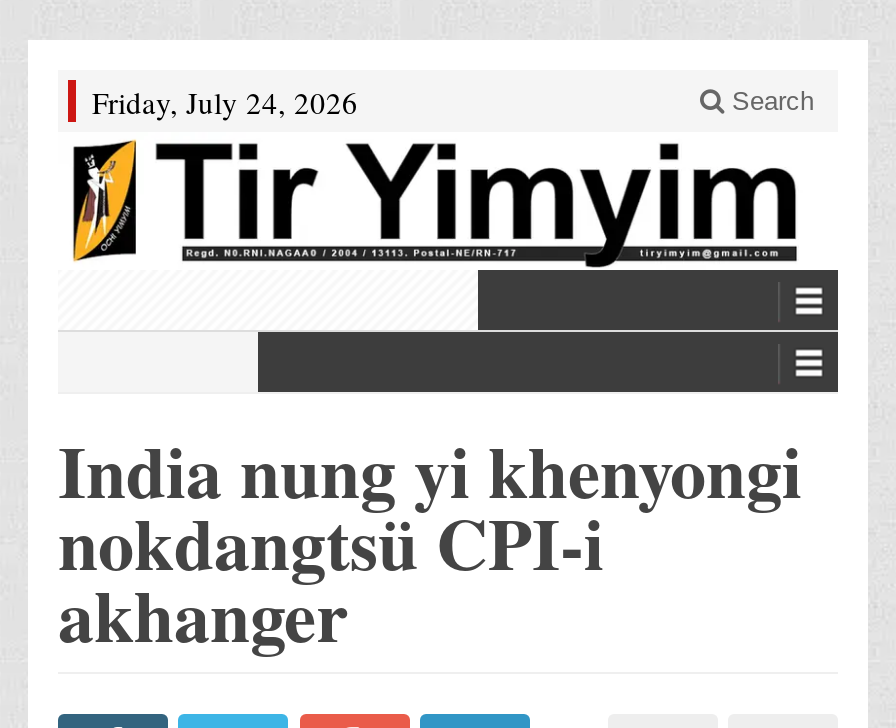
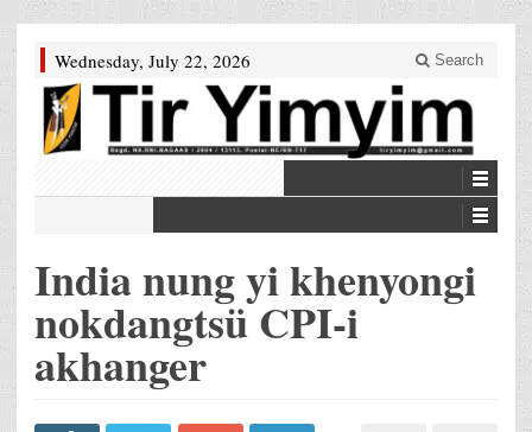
- Friday, July 24, 2026
+ Wednesday, July 22, 2026
